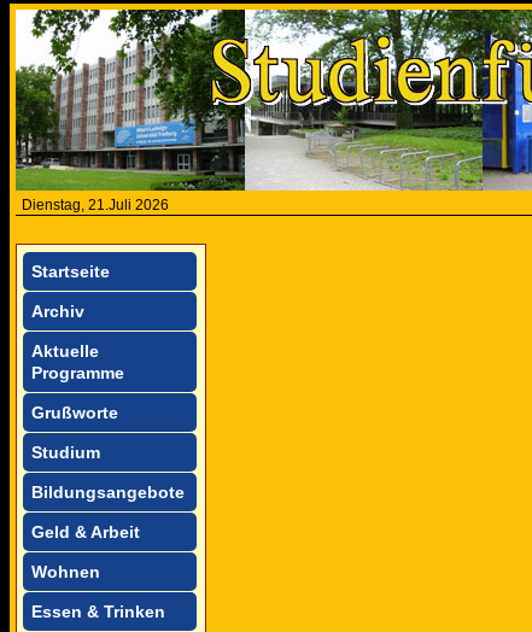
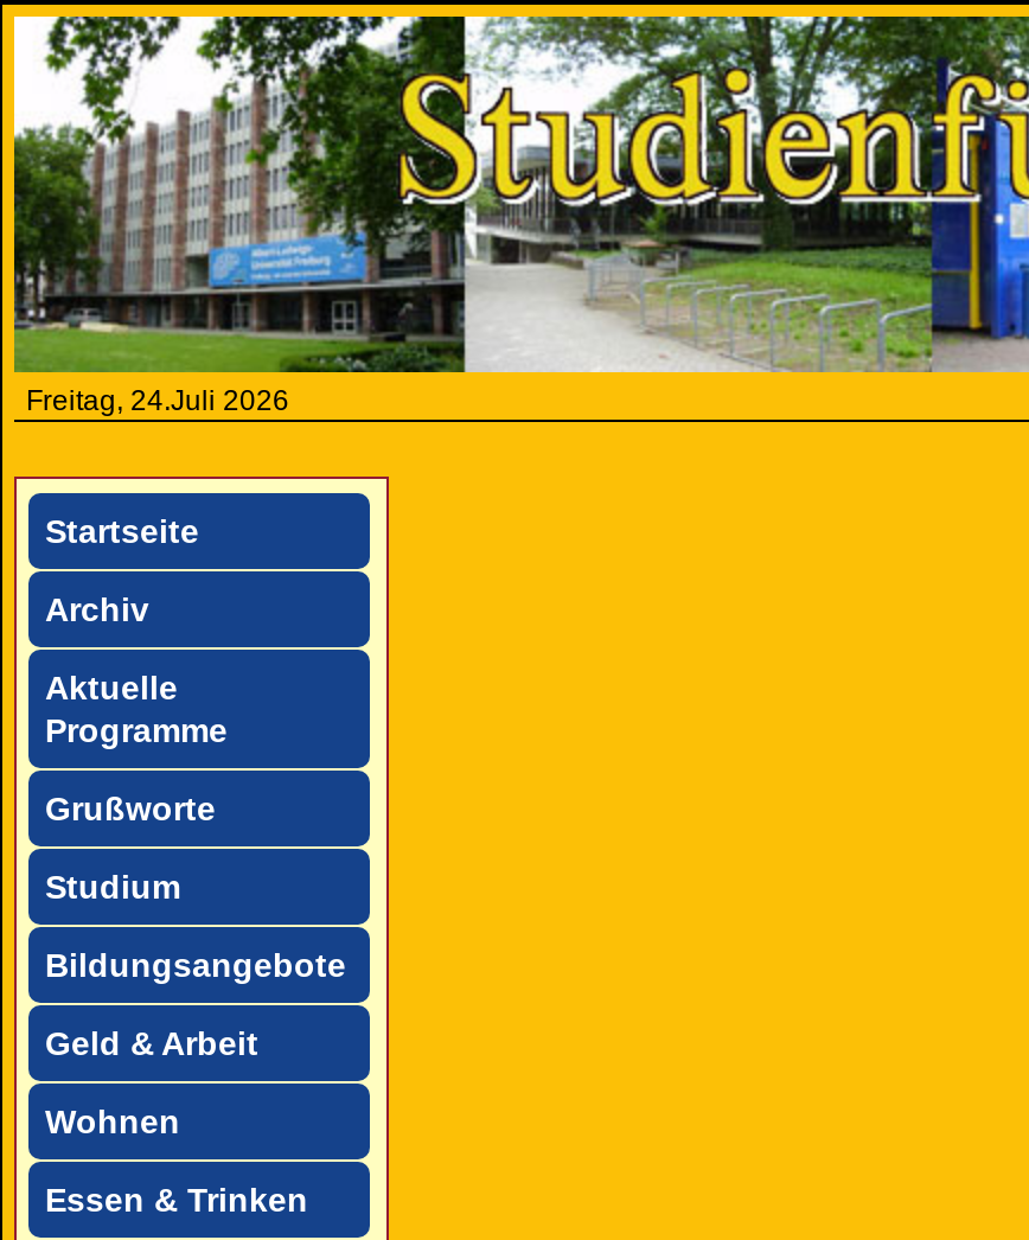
- Dienstag, 21.Juli 2026
+ Freitag, 24.Juli 2026
